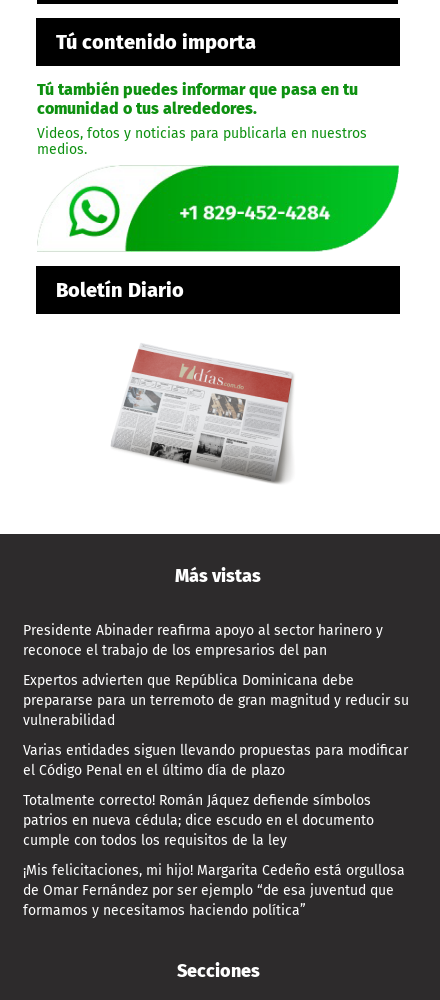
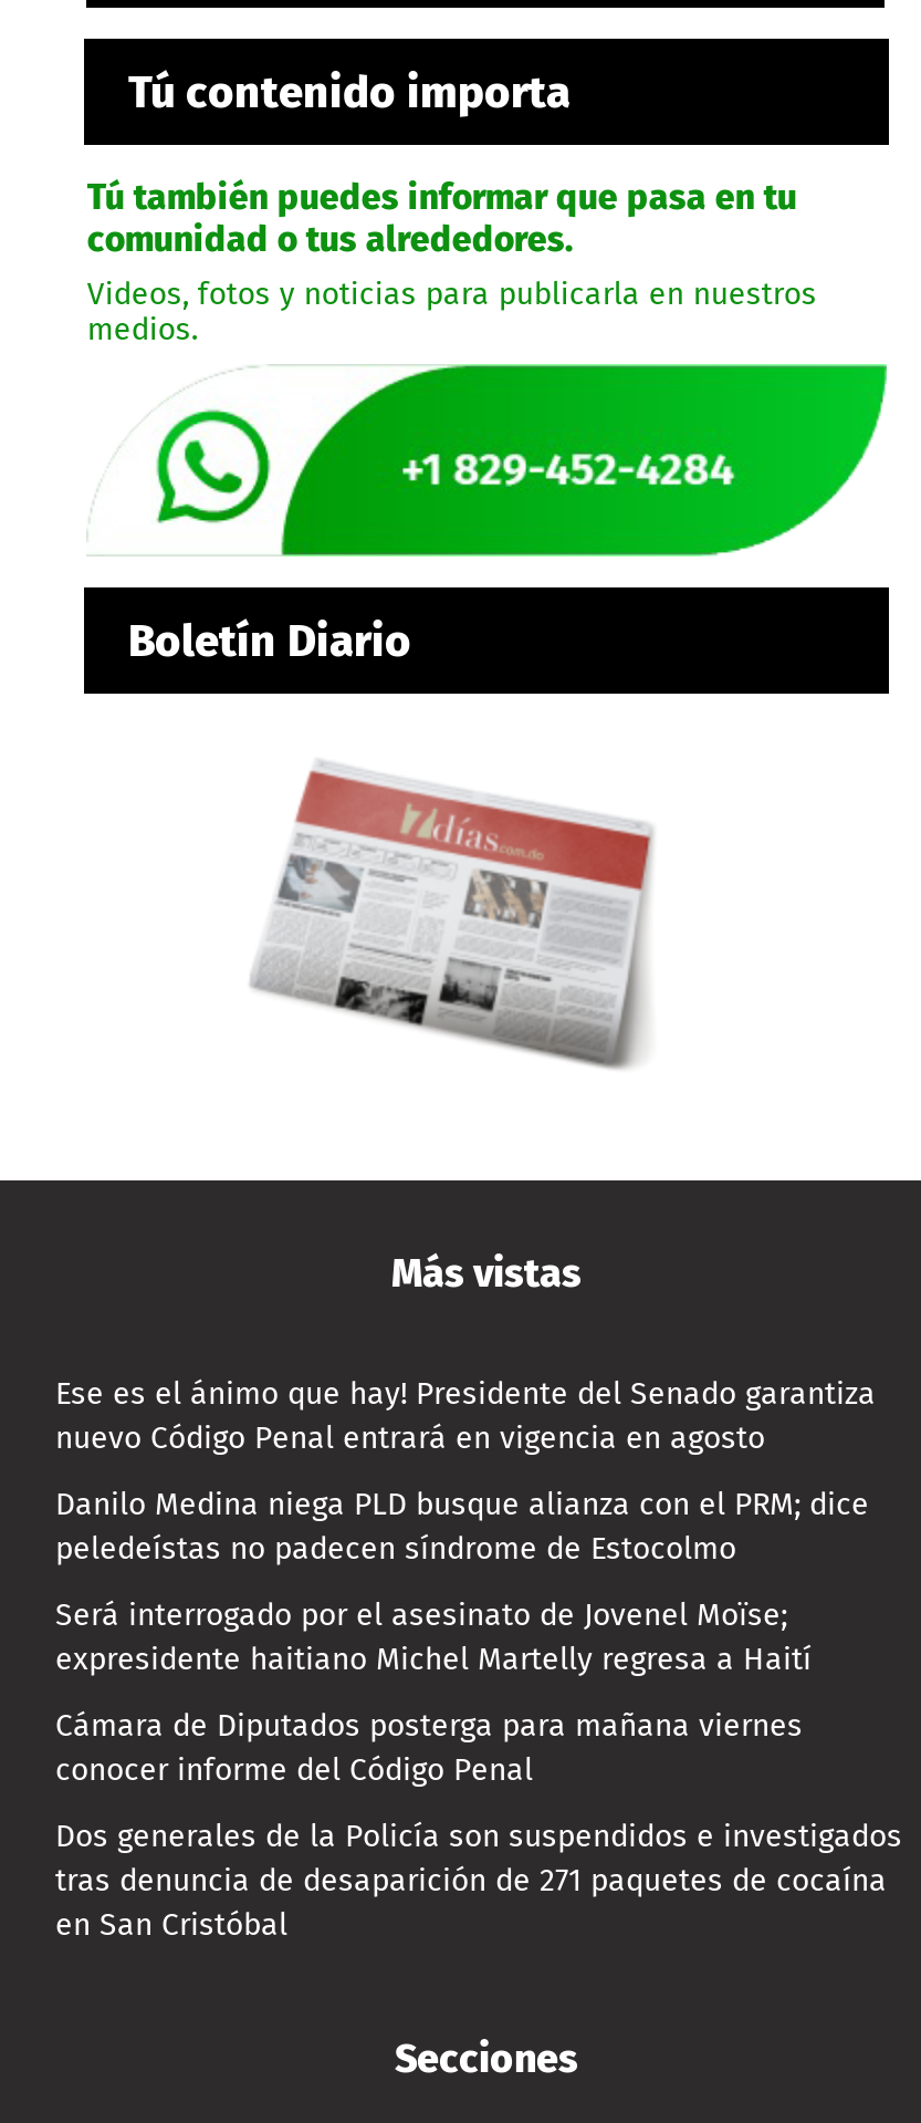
- Presidente Abinader reafirma apoyo al sector harinero y
- reconoce el trabajo de los empresarios del pan
+ Ese es el ánimo que hay! Presidente del Senado garantiza
+ nuevo Código Penal entrará en vigencia en agosto

- Expertos advierten que República Dominicana debe
- prepararse para un terremoto de gran magnitud y reducir su
- vulnerabilidad
+ Danilo Medina niega PLD busque alianza con el PRM; dice
+ peledeístas no padecen síndrome de Estocolmo

- Varias entidades siguen llevando propuestas para modificar
- el Código Penal en el último día de plazo
+ Será interrogado por el asesinato de Jovenel Moïse;
+ expresidente haitiano Michel Martelly regresa a Haití

- Totalmente correcto! Román Jáquez defiende símbolos
- patrios en nueva cédula; dice escudo en el documento
- cumple con todos los requisitos de la ley
+ Cámara de Diputados posterga para mañana viernes
+ conocer informe del Código Penal

- ¡Mis felicitaciones, mi hijo! Margarita Cedeño está orgullosa
- de Omar Fernández por ser ejemplo “de esa juventud que
- formamos y necesitamos haciendo política”
+ Dos generales de la Policía son suspendidos e investigados
+ tras denuncia de desaparición de 271 paquetes de cocaína
+ en San Cristóbal
